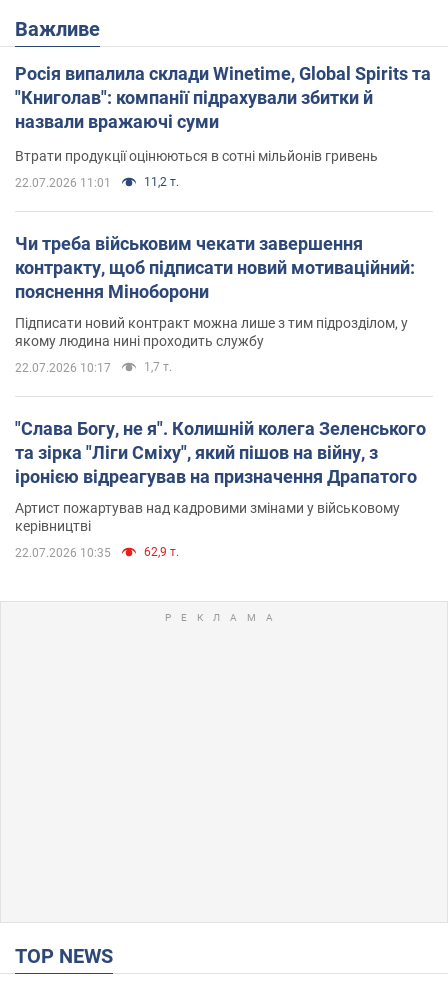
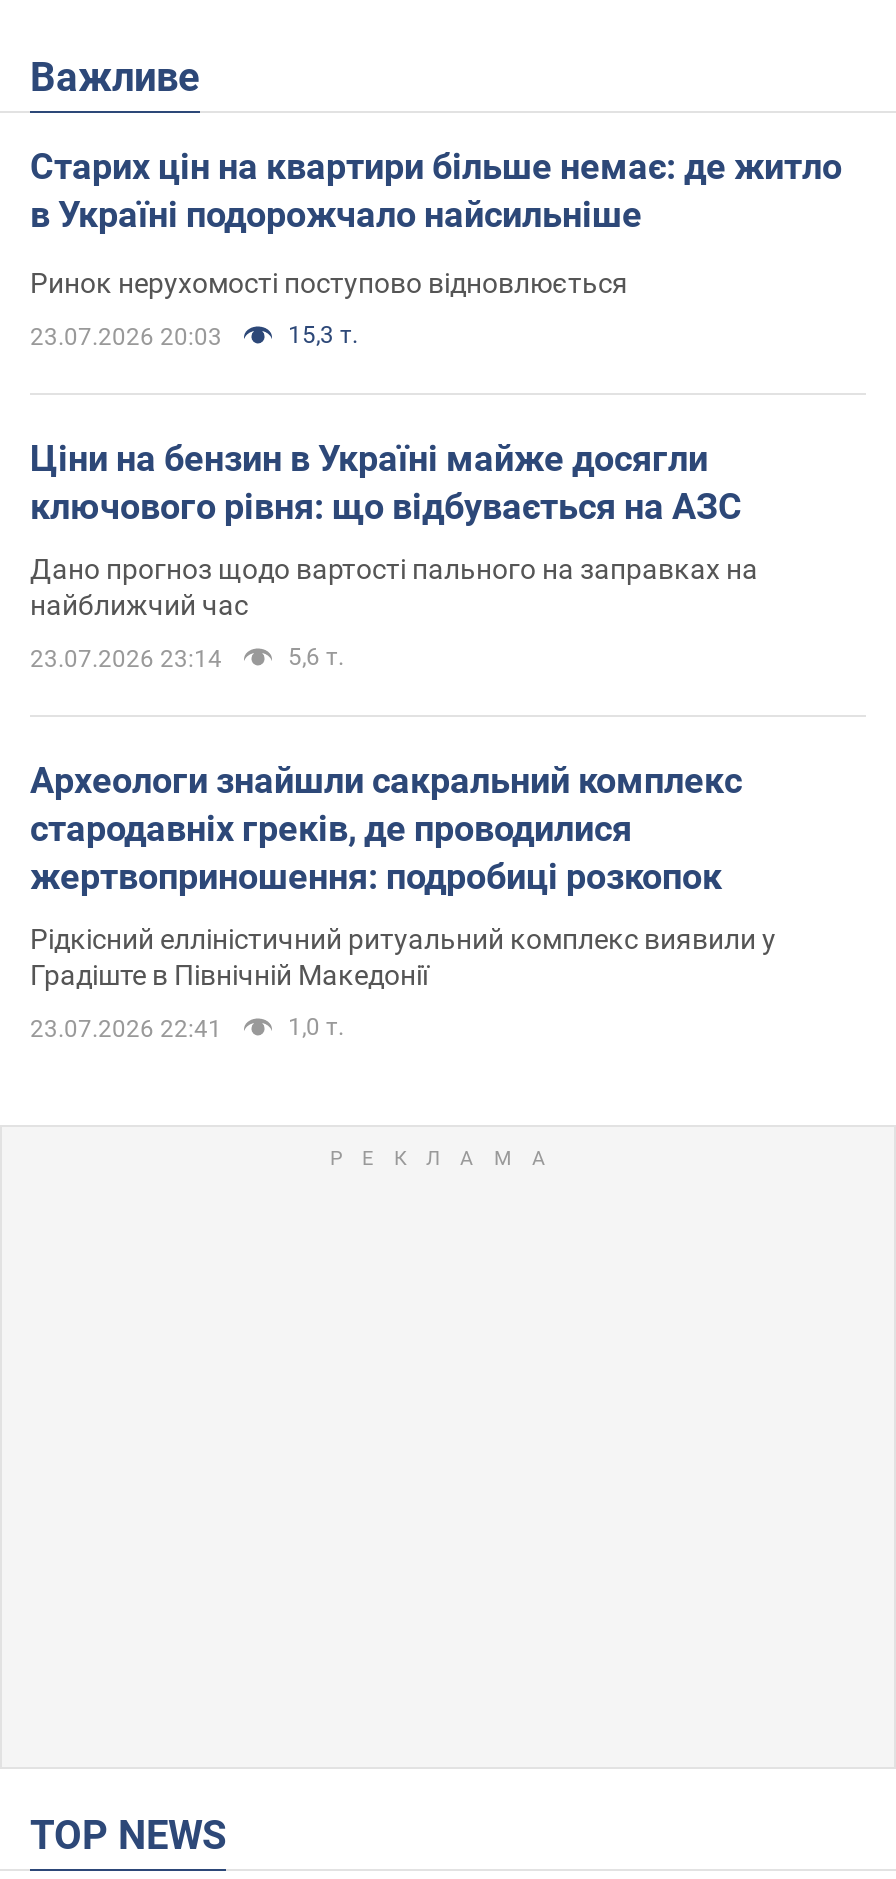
- Росія випалила склади Winetime, Global Spirits та
- "Книголав": компанії підрахували збитки й
- назвали вражаючі суми
+ Старих цін на квартири більше немає: де житло
+ в Україні подорожчало найсильніше

- Втрати продукції оцінюються в сотні мільйонів гривень
+ Ринок нерухомості поступово відновлюється

- 22.07.2026 11:01
- 11,2 т.
+ 23.07.2026 20:03
+ 15,3 т.

- Чи треба військовим чекати завершення
- контракту, щоб підписати новий мотиваційний:
- пояснення Міноборони
+ Ціни на бензин в Україні майже досягли
+ ключового рівня: що відбувається на АЗС

- Підписати новий контракт можна лише з тим підрозділом, у
- якому людина нині проходить службу
+ Дано прогноз щодо вартості пального на заправках на
+ найближчий час

- 22.07.2026 10:17
- 1,7 т.
+ 23.07.2026 23:14
+ 5,6 т.

- "Слава Богу, не я". Колишній колега Зеленського
- та зірка "Ліги Сміху", який пішов на війну, з
- іронією відреагував на призначення Драпатого
+ Археологи знайшли сакральний комплекс
+ стародавніх греків, де проводилися
+ жертвоприношення: подробиці розкопок

- Артист пожартував над кадровими змінами у військовому
- керівництві
+ Рідкісний елліністичний ритуальний комплекс виявили у
+ Градіште в Північній Македонії

- 22.07.2026 10:35
- 62,9 т.
+ 23.07.2026 22:41
+ 1,0 т.
